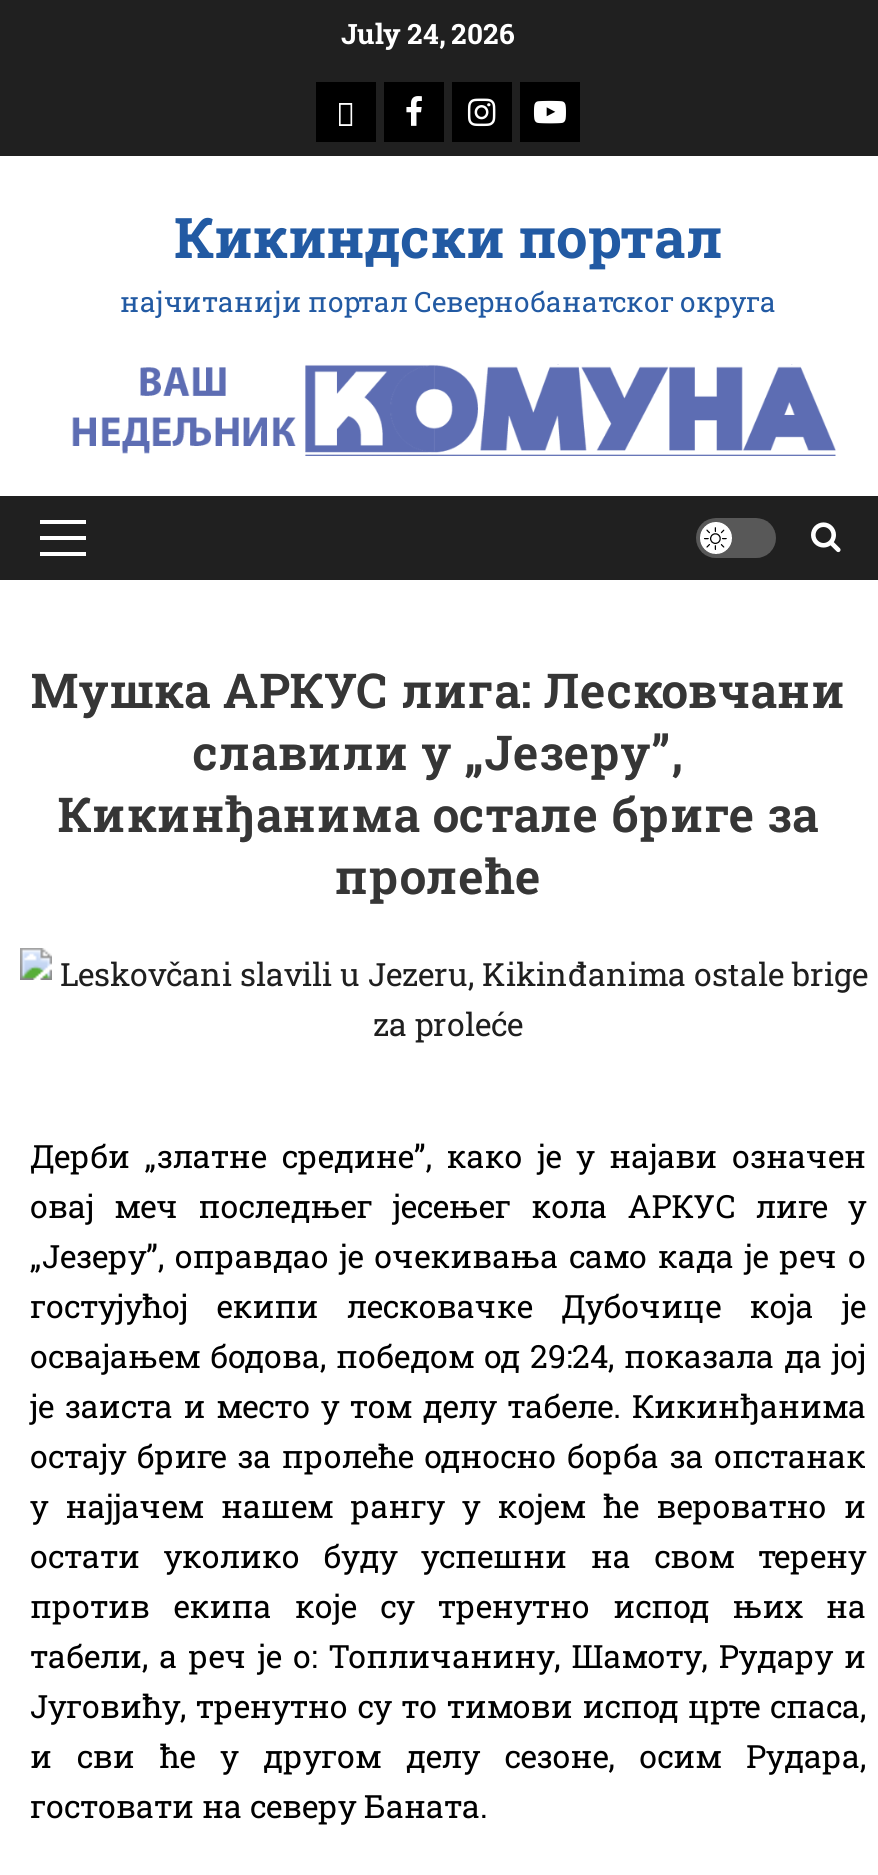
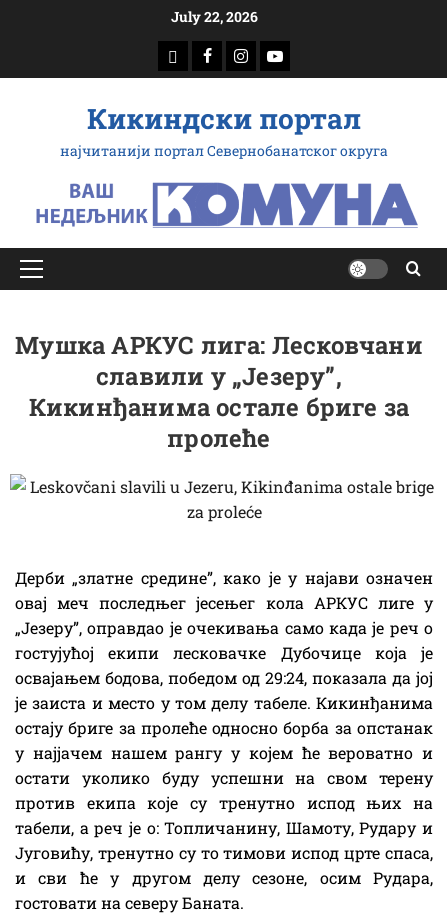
- July 24, 2026
+ July 22, 2026
